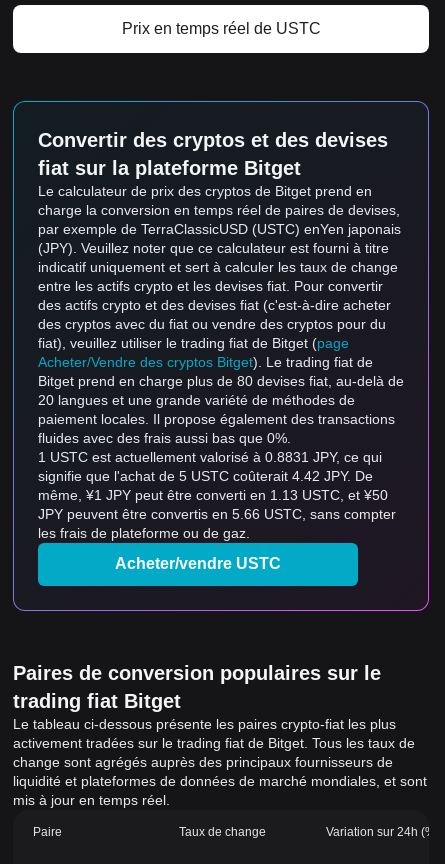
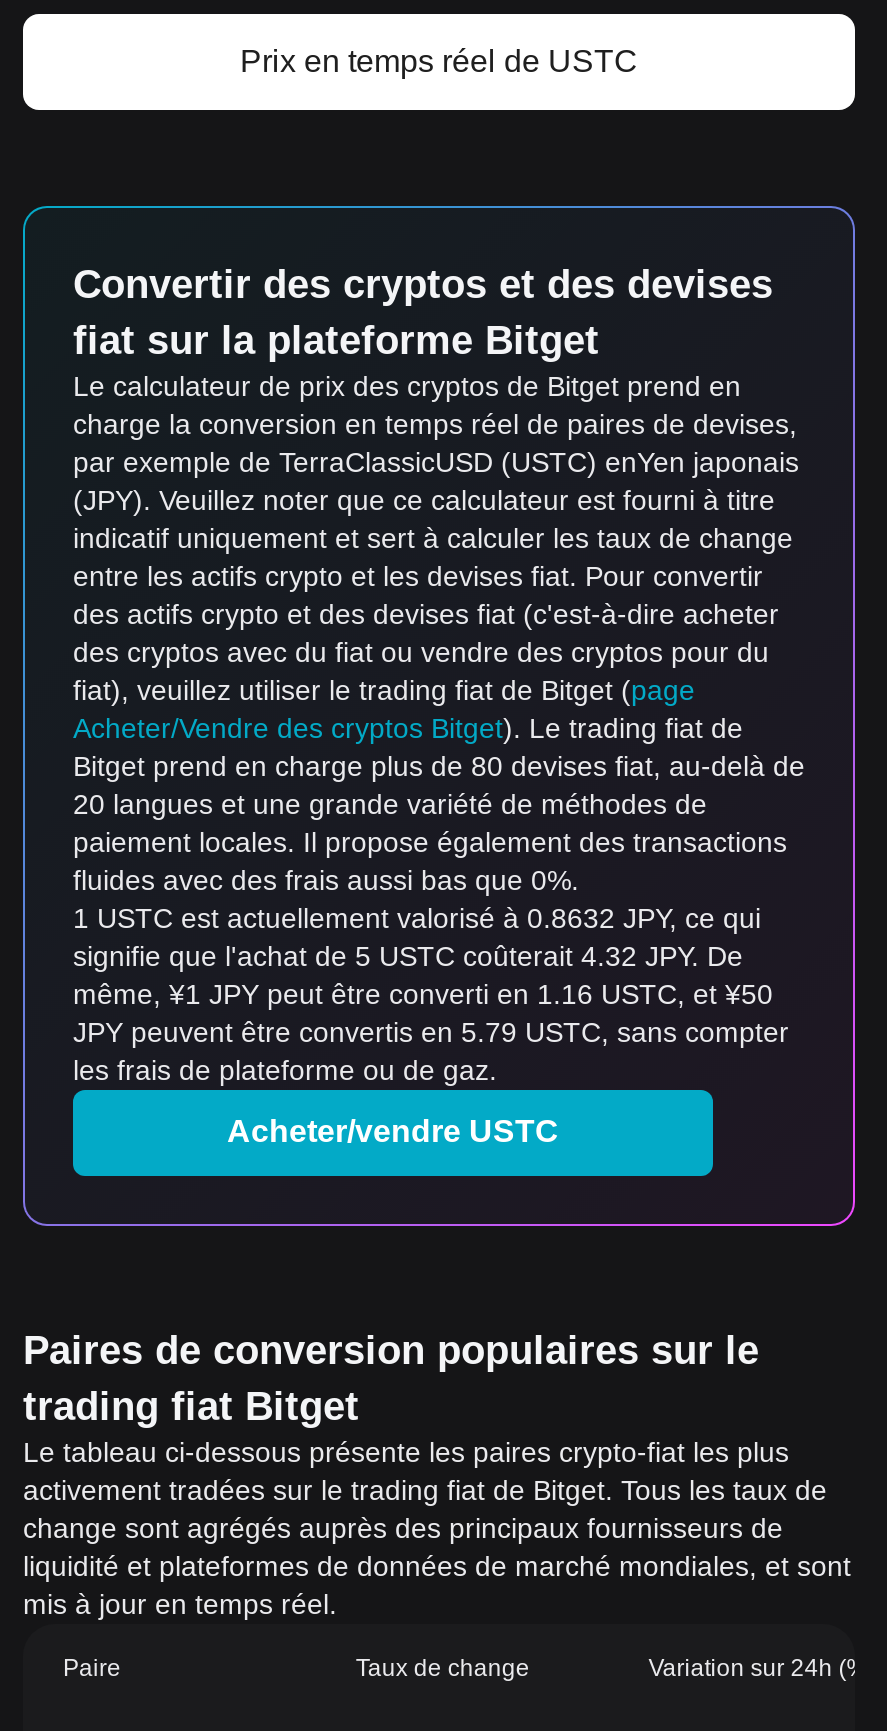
- 1 USTC est actuellement valorisé à 0.8831 JPY, ce qui
+ 1 USTC est actuellement valorisé à 0.8632 JPY, ce qui

- signifie que l'achat de 5 USTC coûterait 4.42 JPY. De
+ signifie que l'achat de 5 USTC coûterait 4.32 JPY. De

- même, ¥1 JPY peut être converti en 1.13 USTC, et ¥50
+ même, ¥1 JPY peut être converti en 1.16 USTC, et ¥50

- JPY peuvent être convertis en 5.66 USTC, sans compter
+ JPY peuvent être convertis en 5.79 USTC, sans compter
